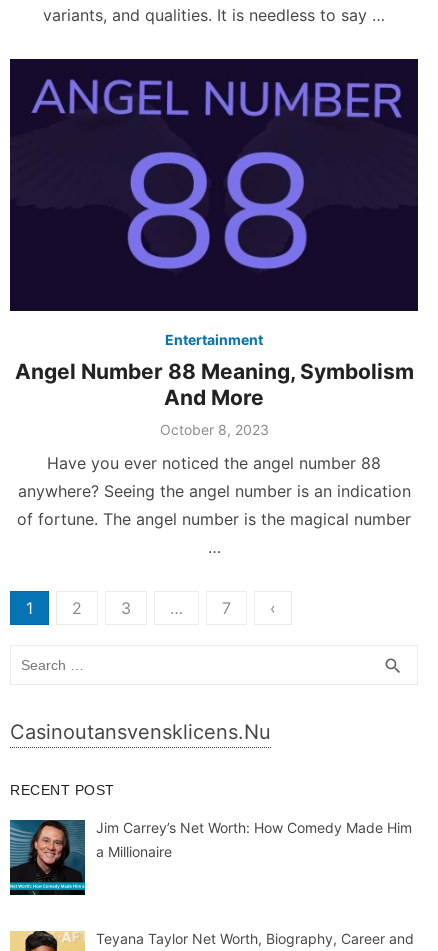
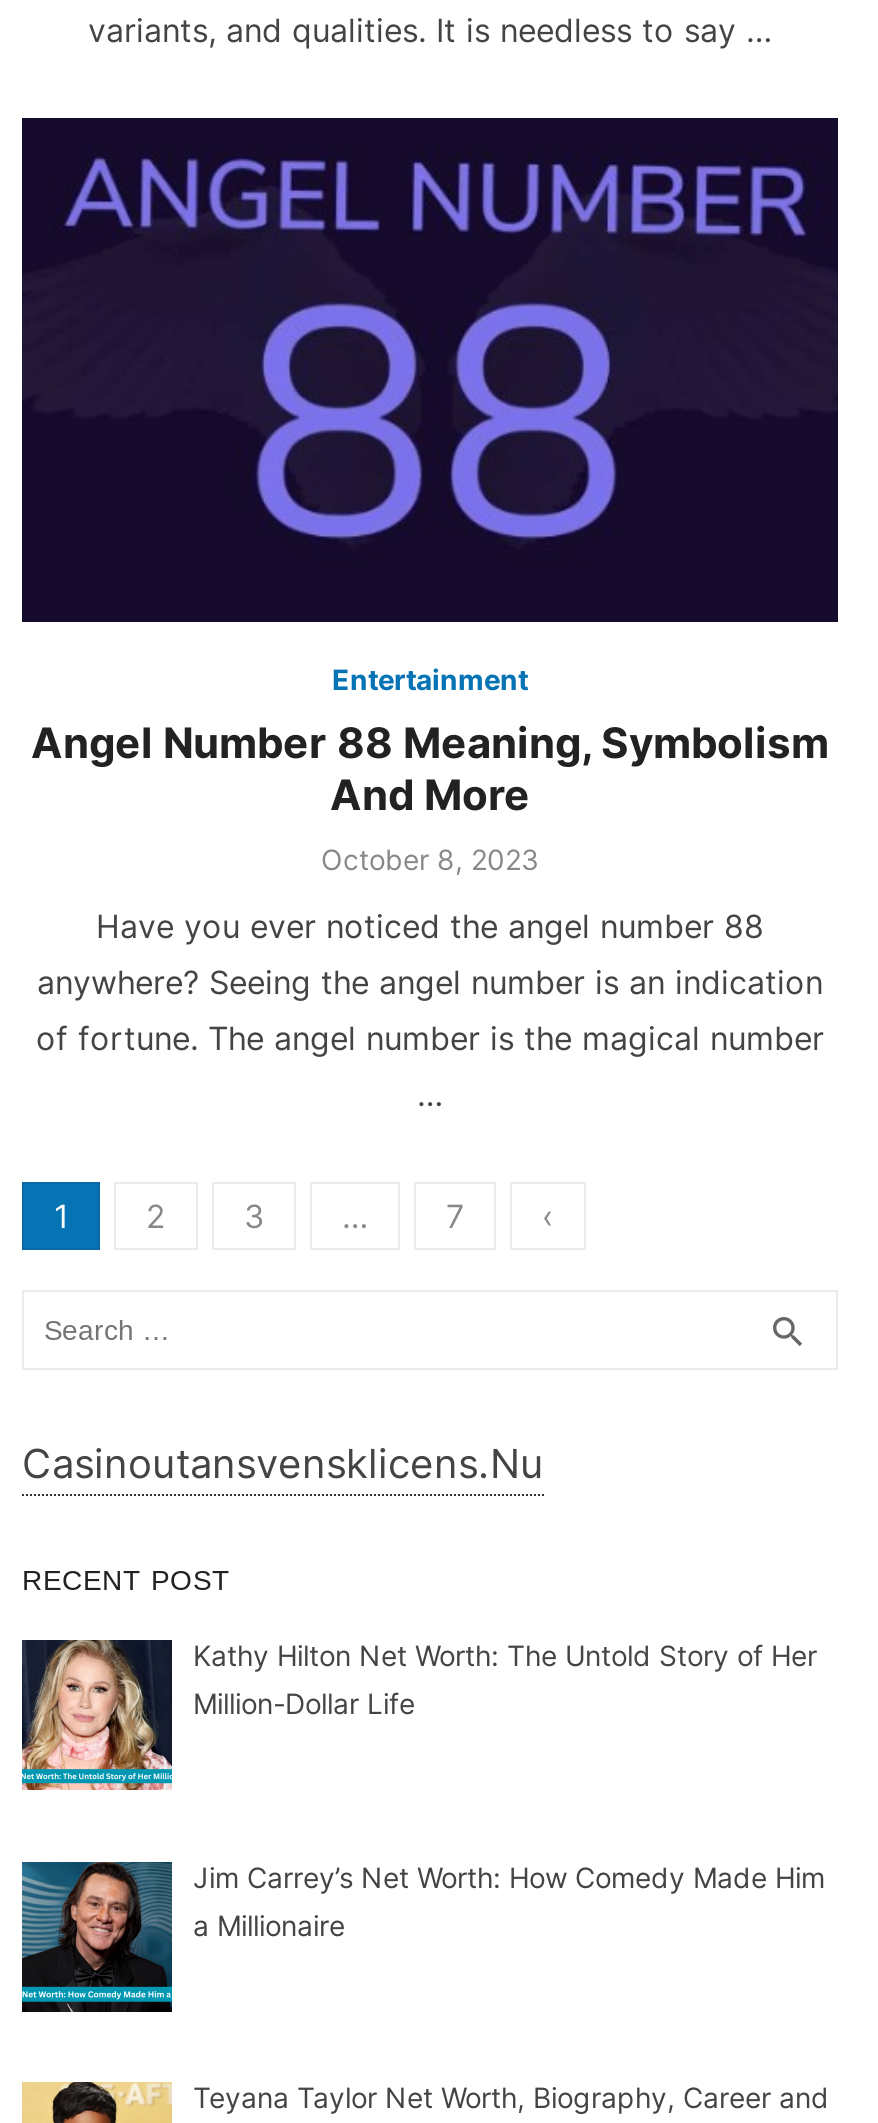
+ [image]
+ Kathy Hilton Net Worth: The Untold Story of Her
+ Million-Dollar Life
